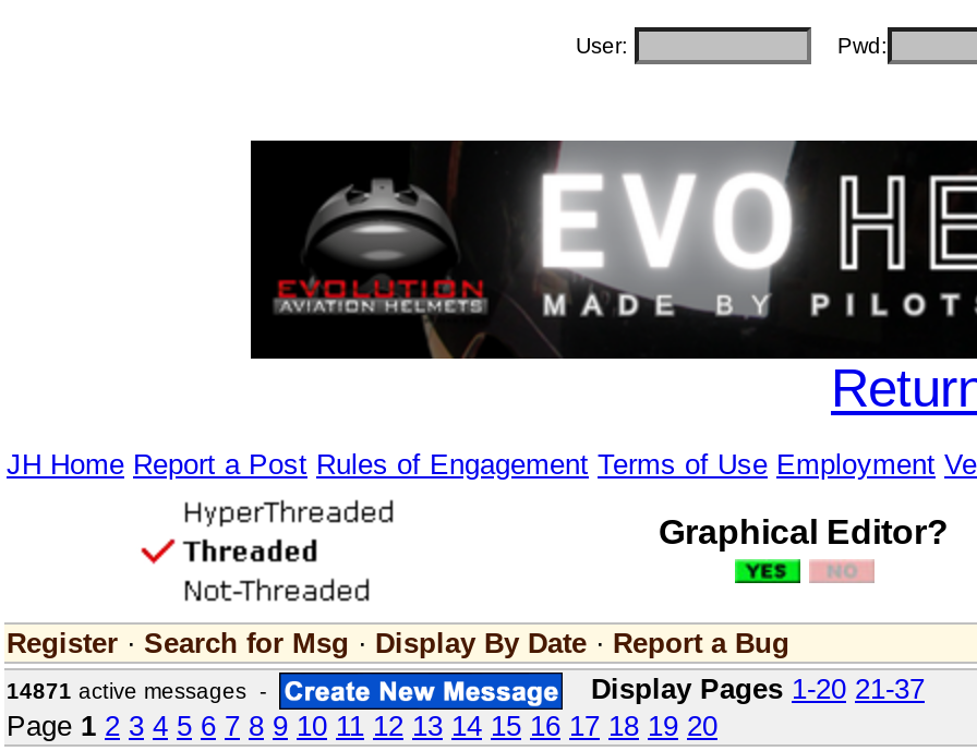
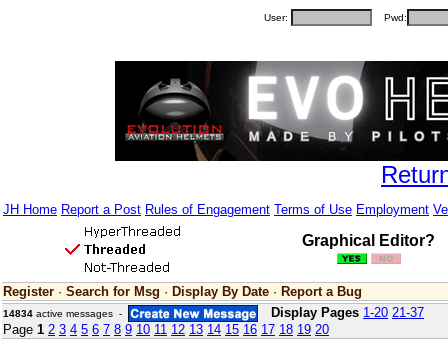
- 14871 active messages -
+ 14834 active messages -
